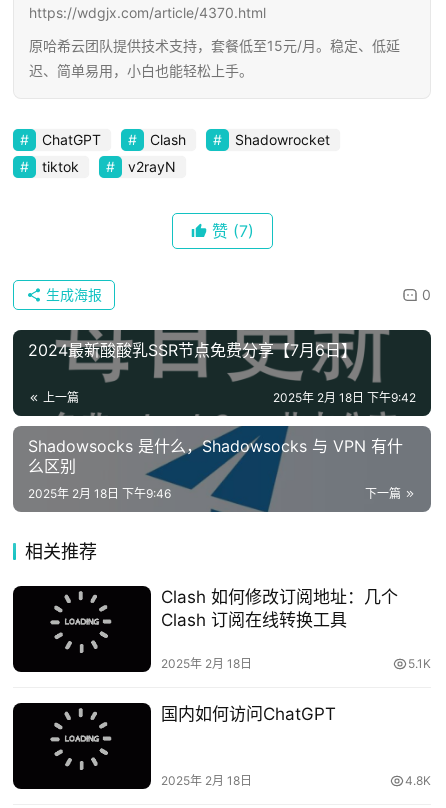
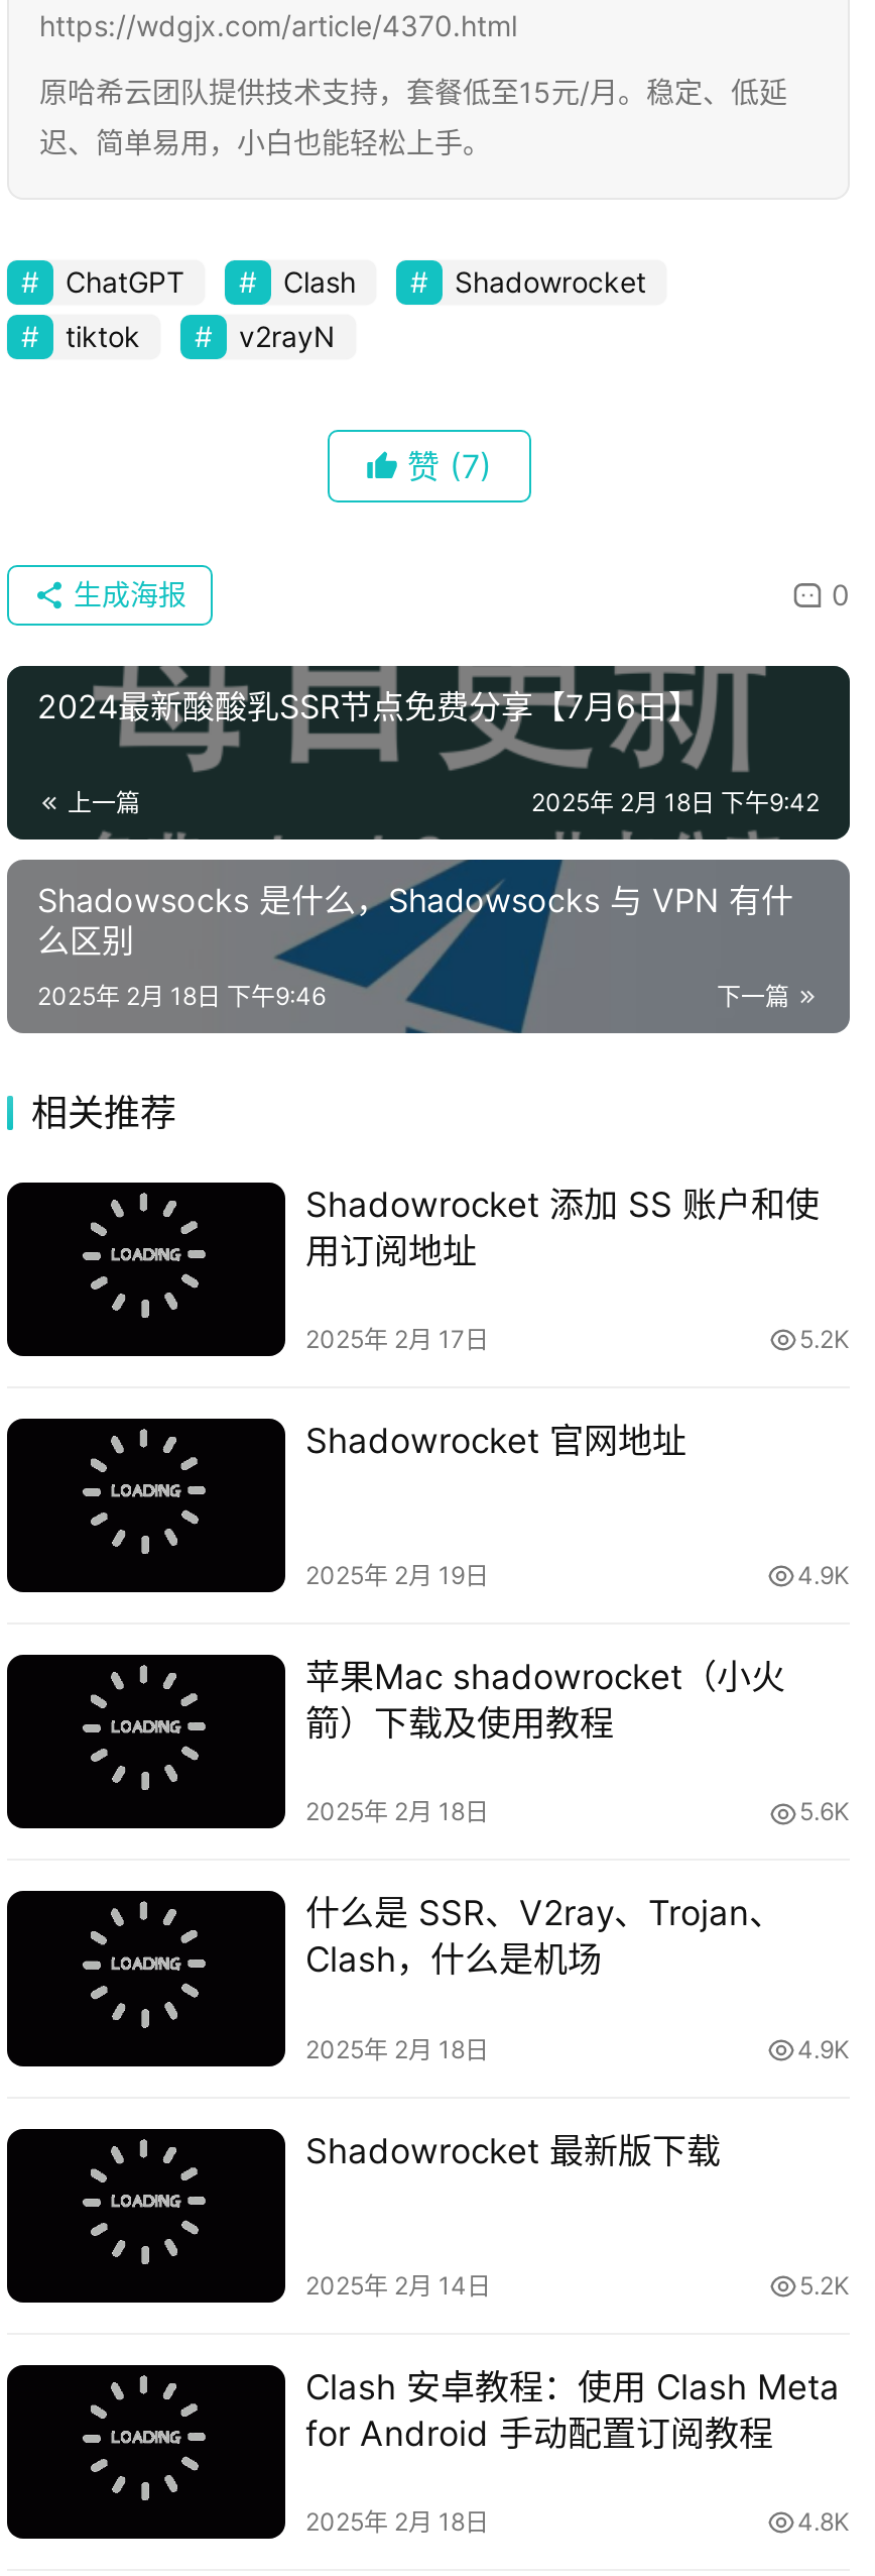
- Clash 如何修改订阅地址：几个
- Clash 订阅在线转换工具
+ Shadowrocket 添加 SS 账户和使
+ 用订阅地址
+ 2025年 2月 17日
+ 5.2K
+ Shadowrocket 官网地址
+ 2025年 2月 19日
+ 4.9K
+ 苹果Mac shadowrocket（小火
+ 箭）下载及使用教程

- 5.1K
- 国内如何访问ChatGPT
+ 5.6K
+ 什么是 SSR、V2ray、Trojan、
+ Clash，什么是机场
+ 2025年 2月 18日
+ 4.9K
+ Shadowrocket 最新版下载
+ 2025年 2月 14日
+ 5.2K
+ Clash 安卓教程：使用 Clash Meta
+ for Android 手动配置订阅教程
